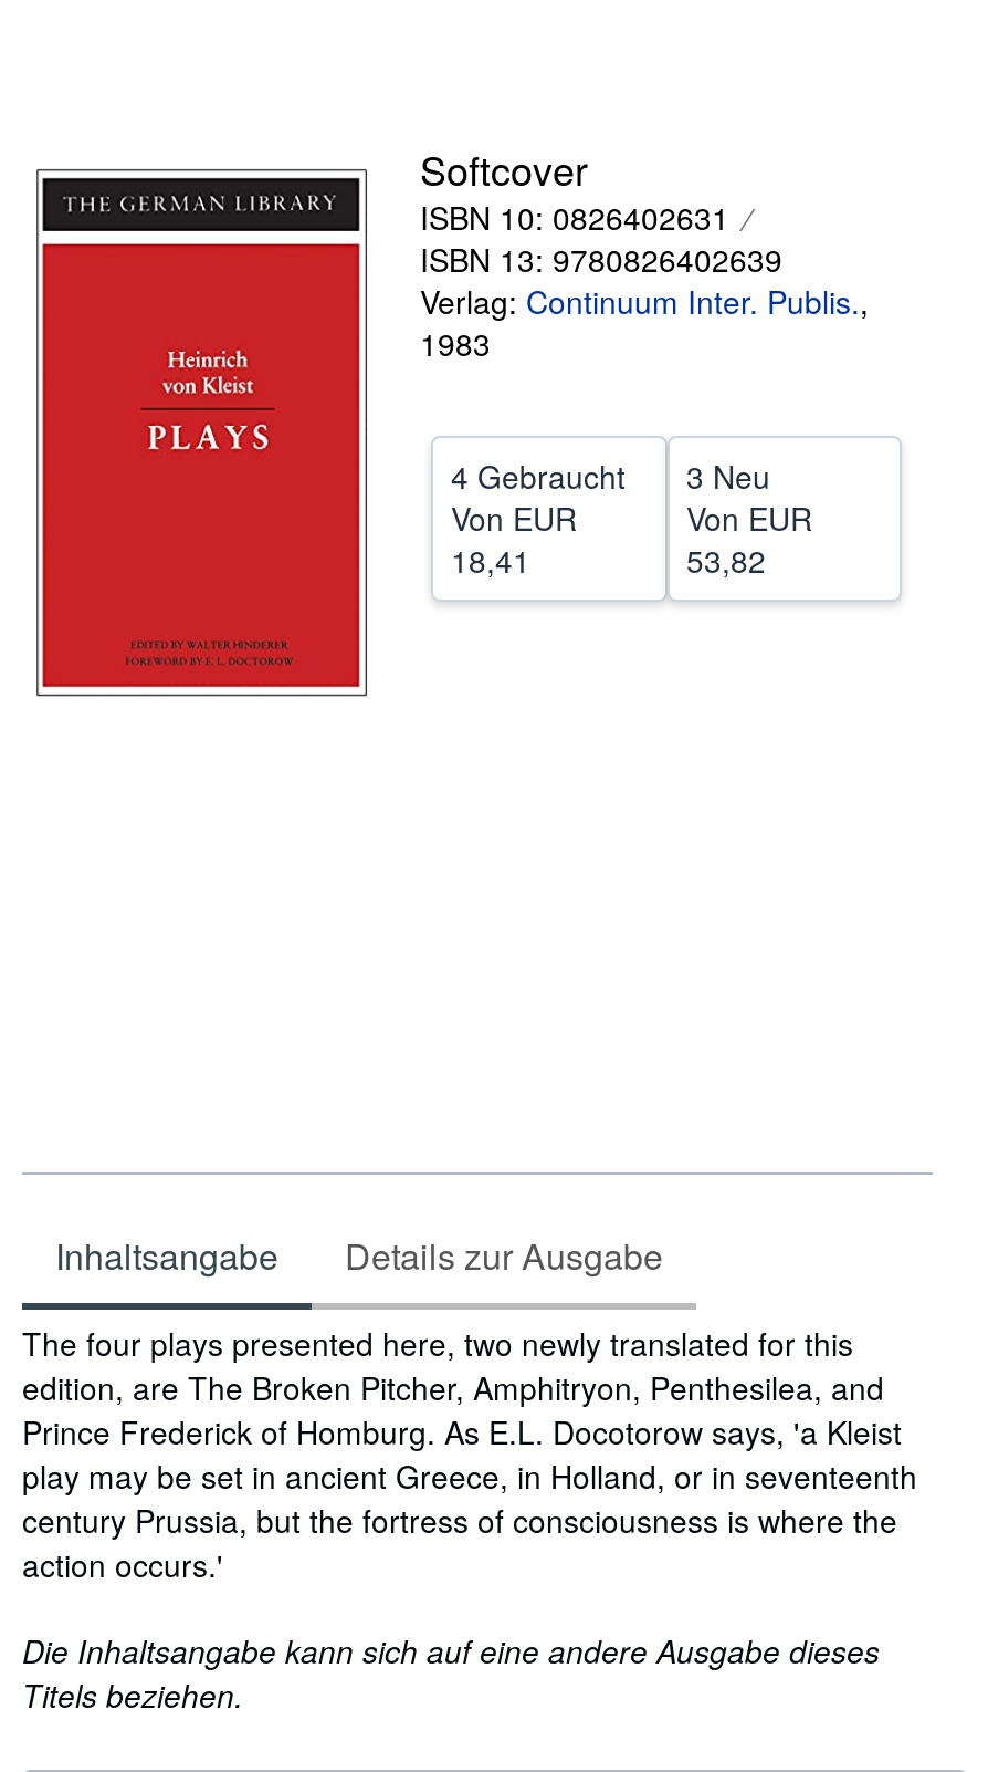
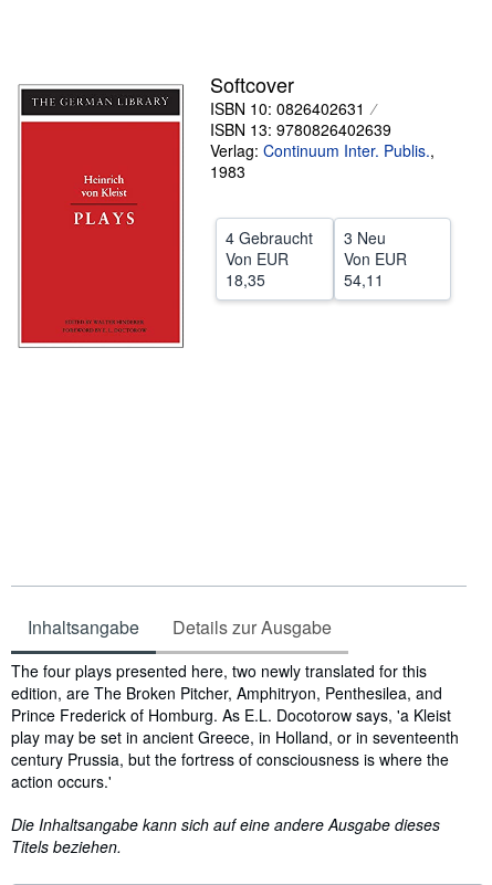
- 18,41
+ 18,35

- 53,82
+ 54,11
